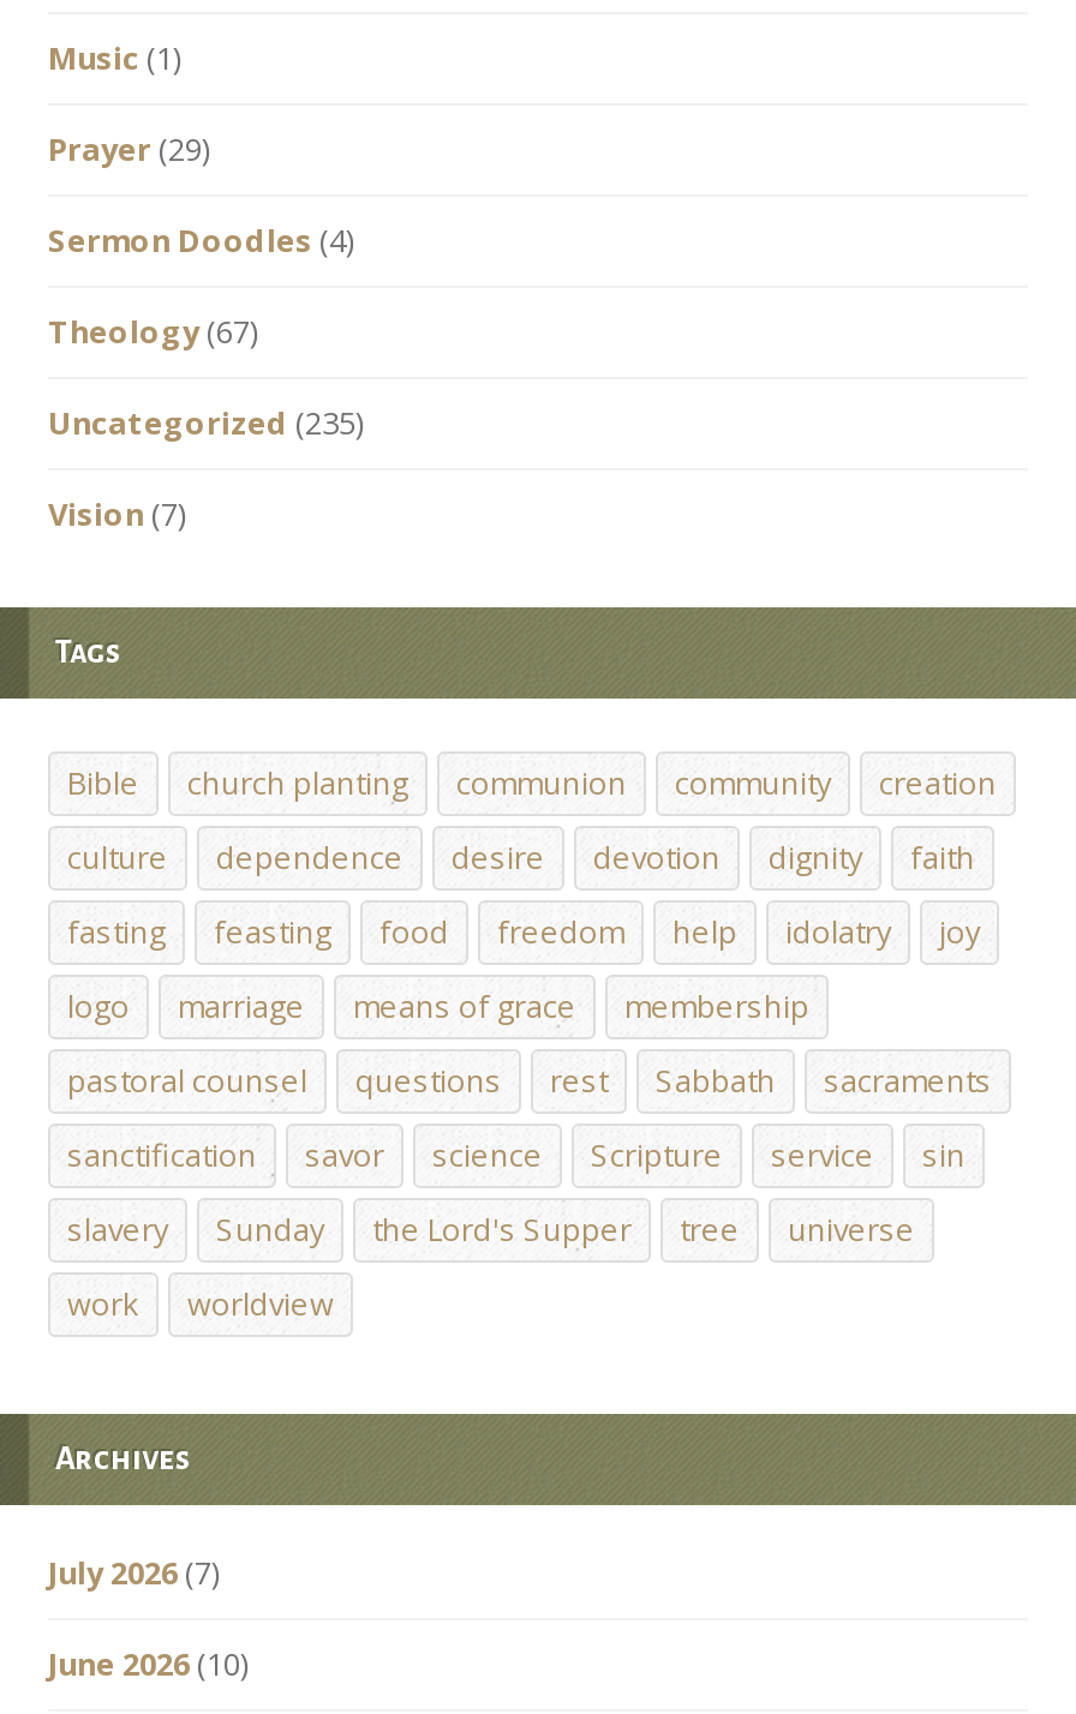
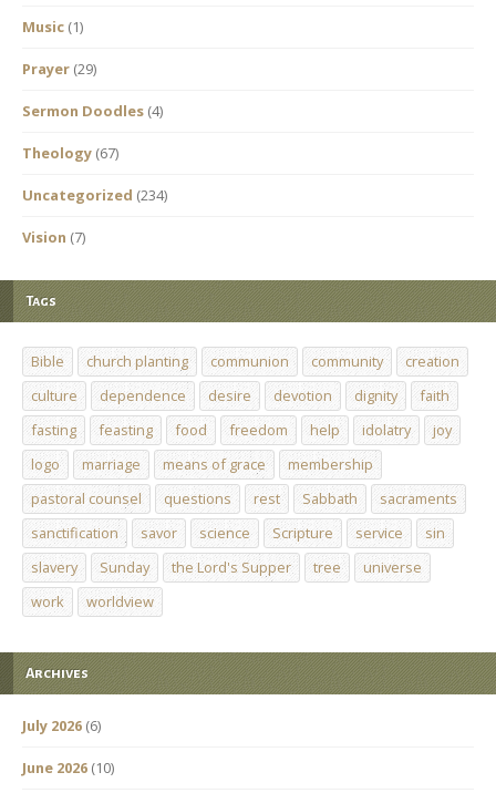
- Uncategorized (235)
+ Uncategorized (234)

- July 2026 (7)
+ July 2026 (6)
